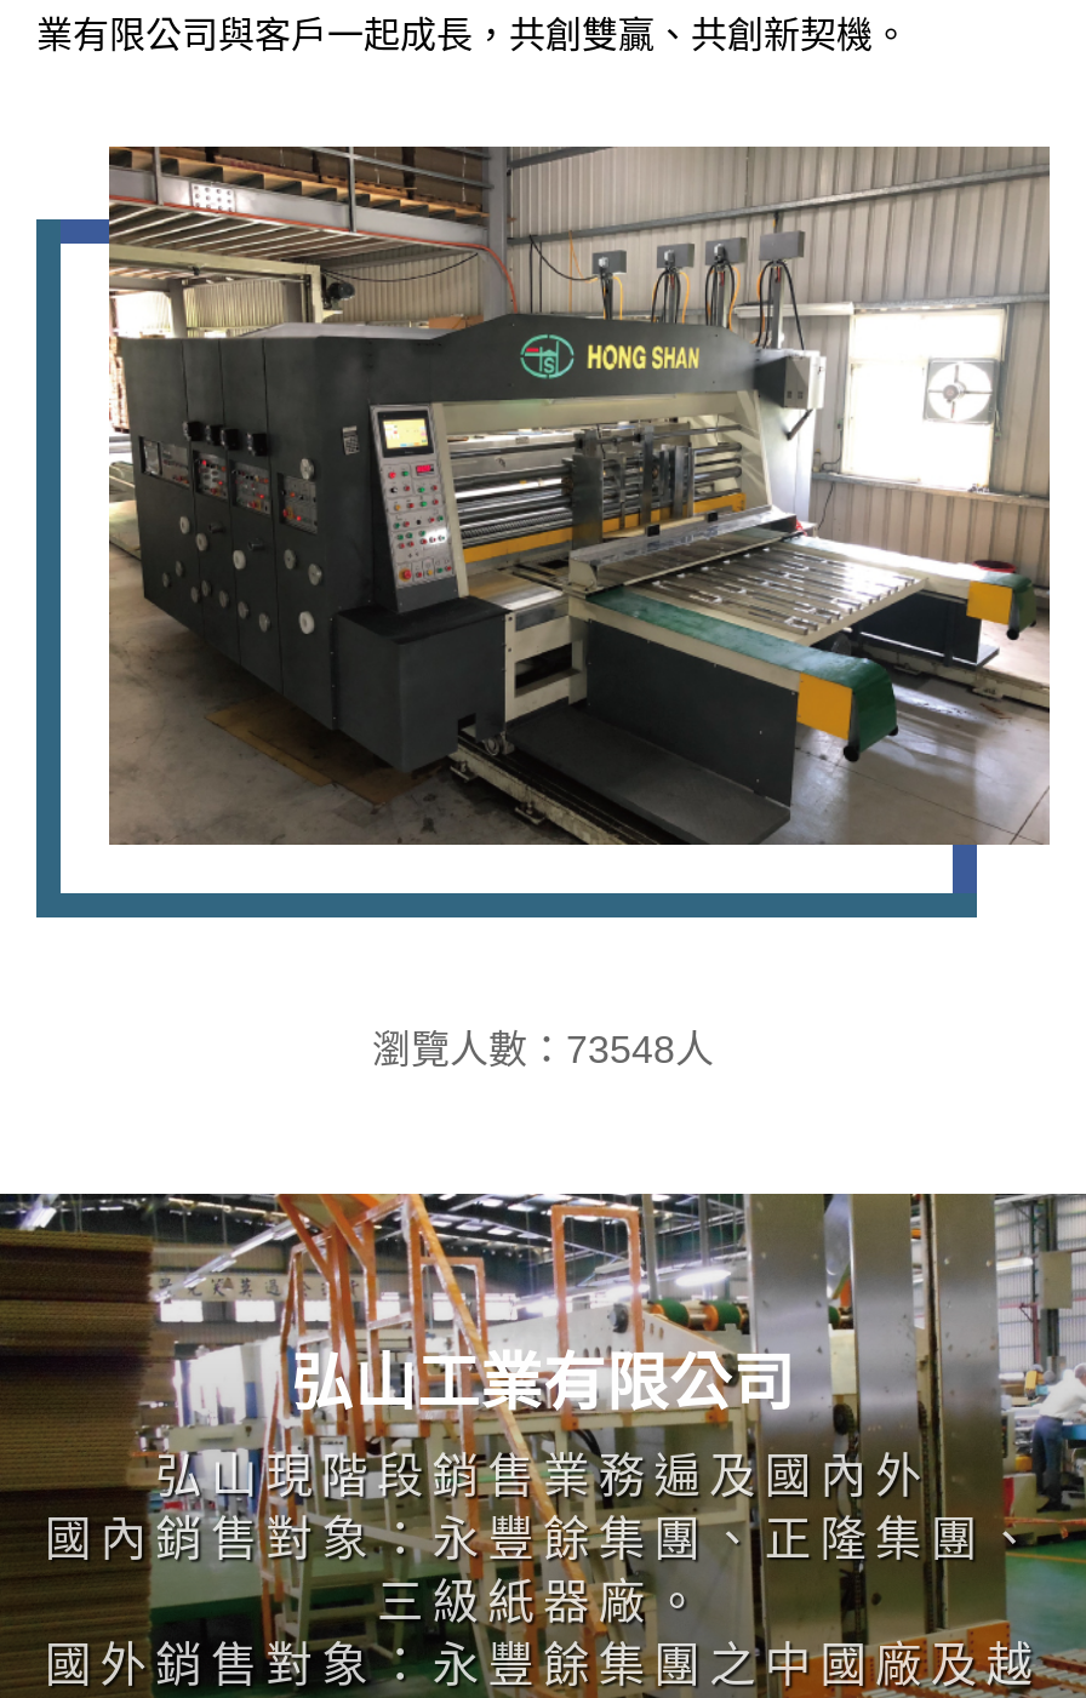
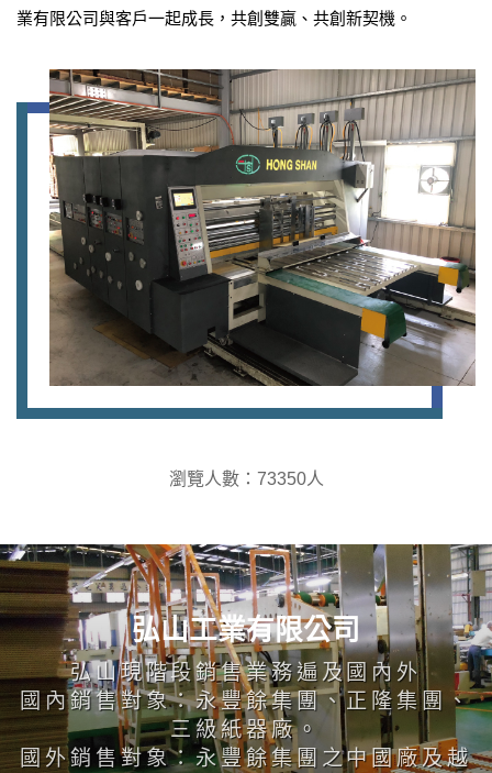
- 瀏覽人數：73548人
+ 瀏覽人數：73350人
